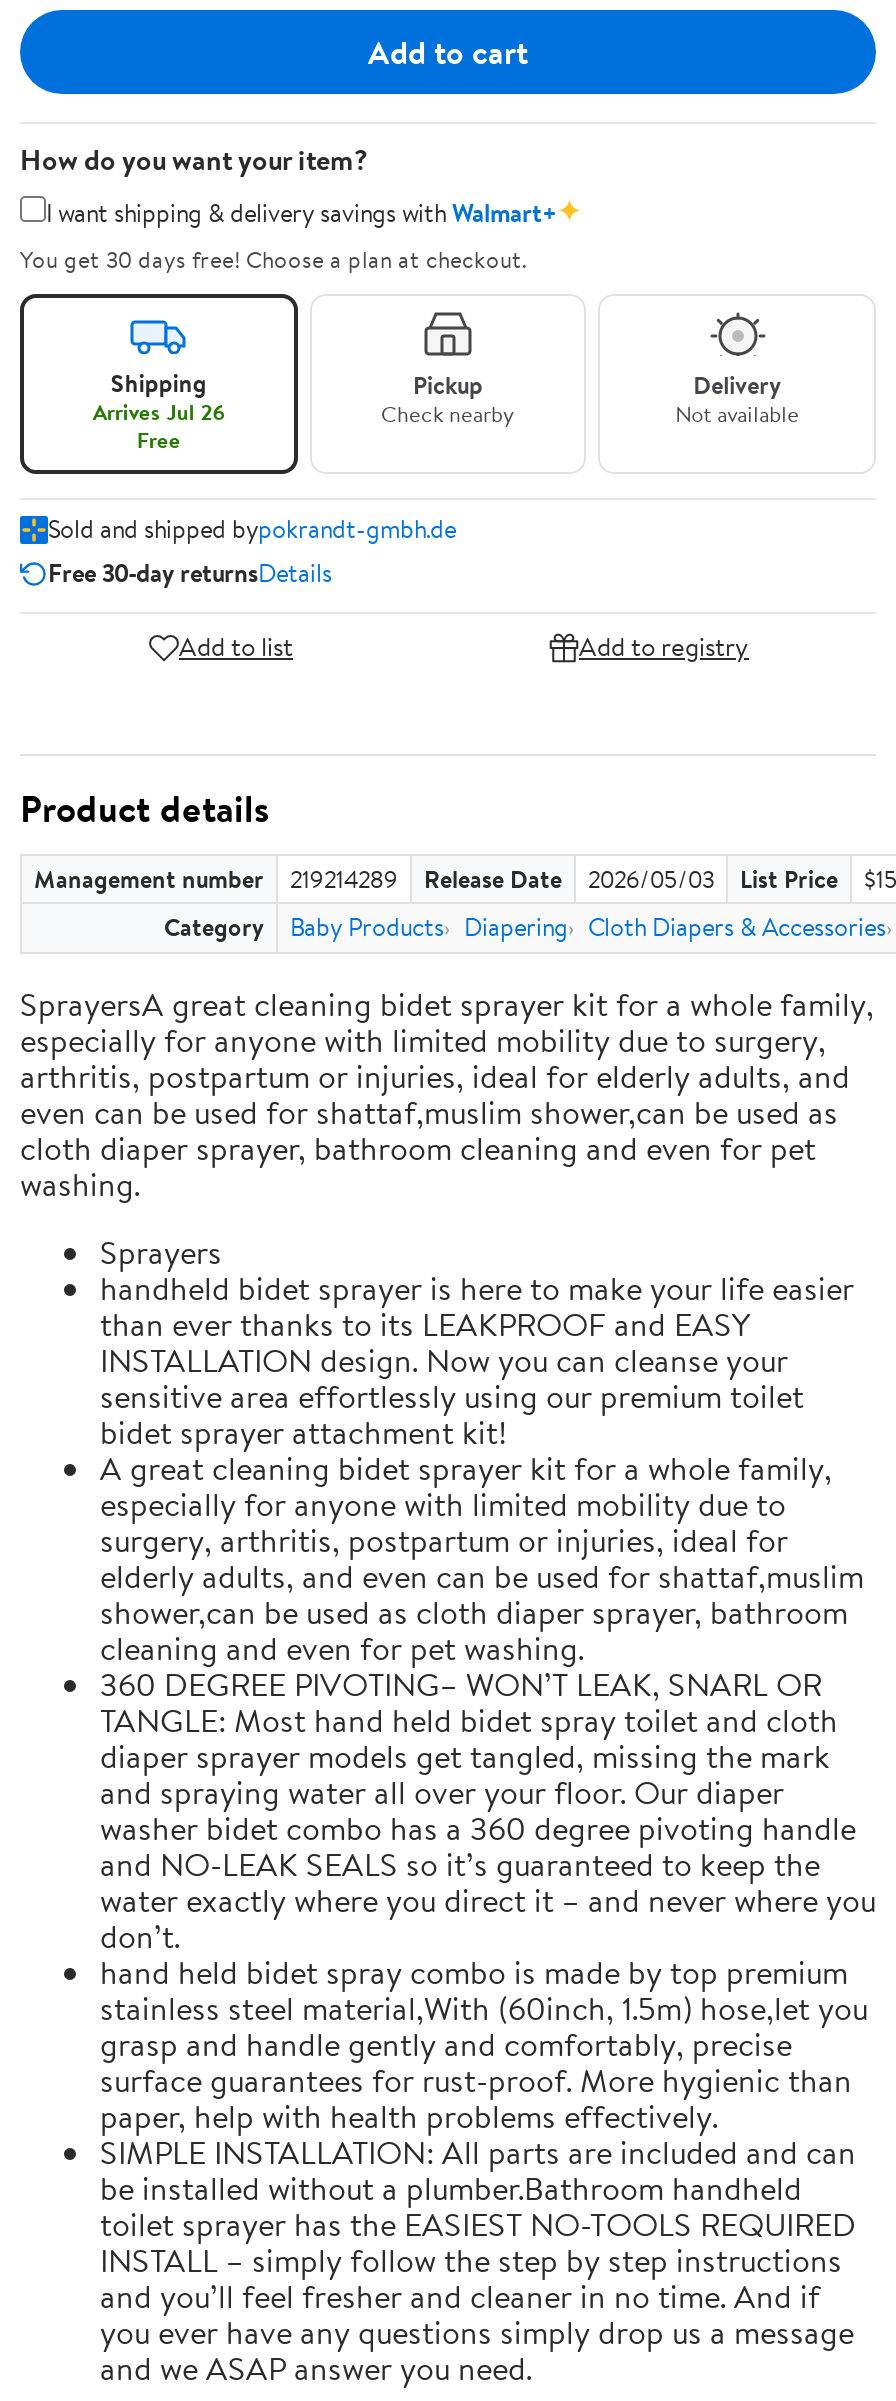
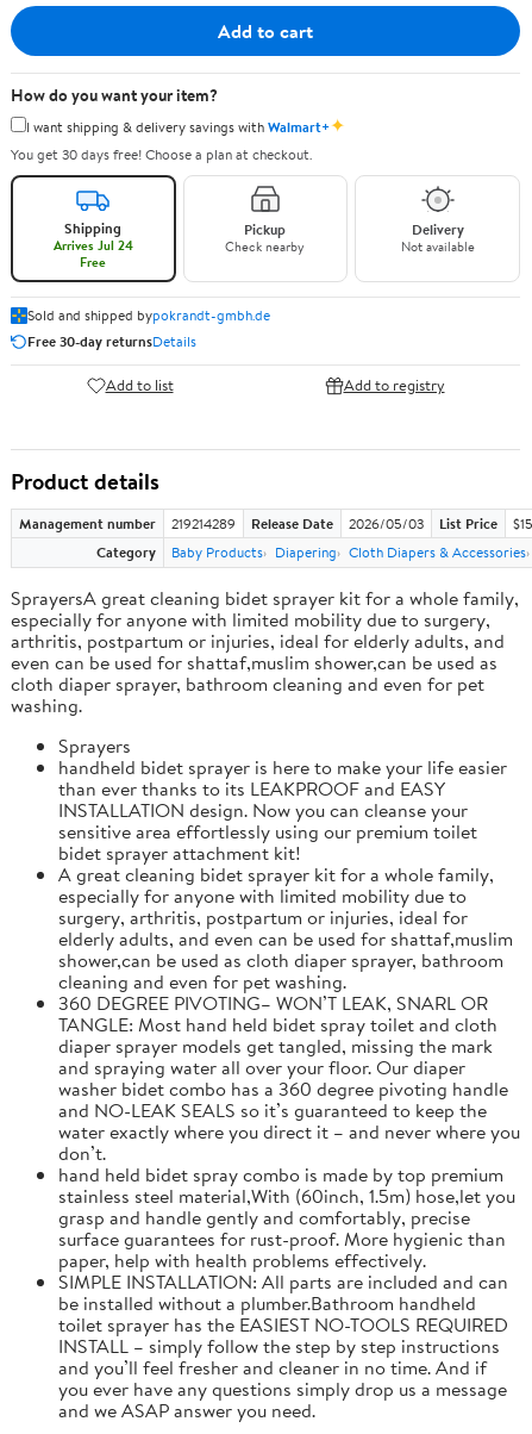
- Arrives Jul 26
+ Arrives Jul 24
